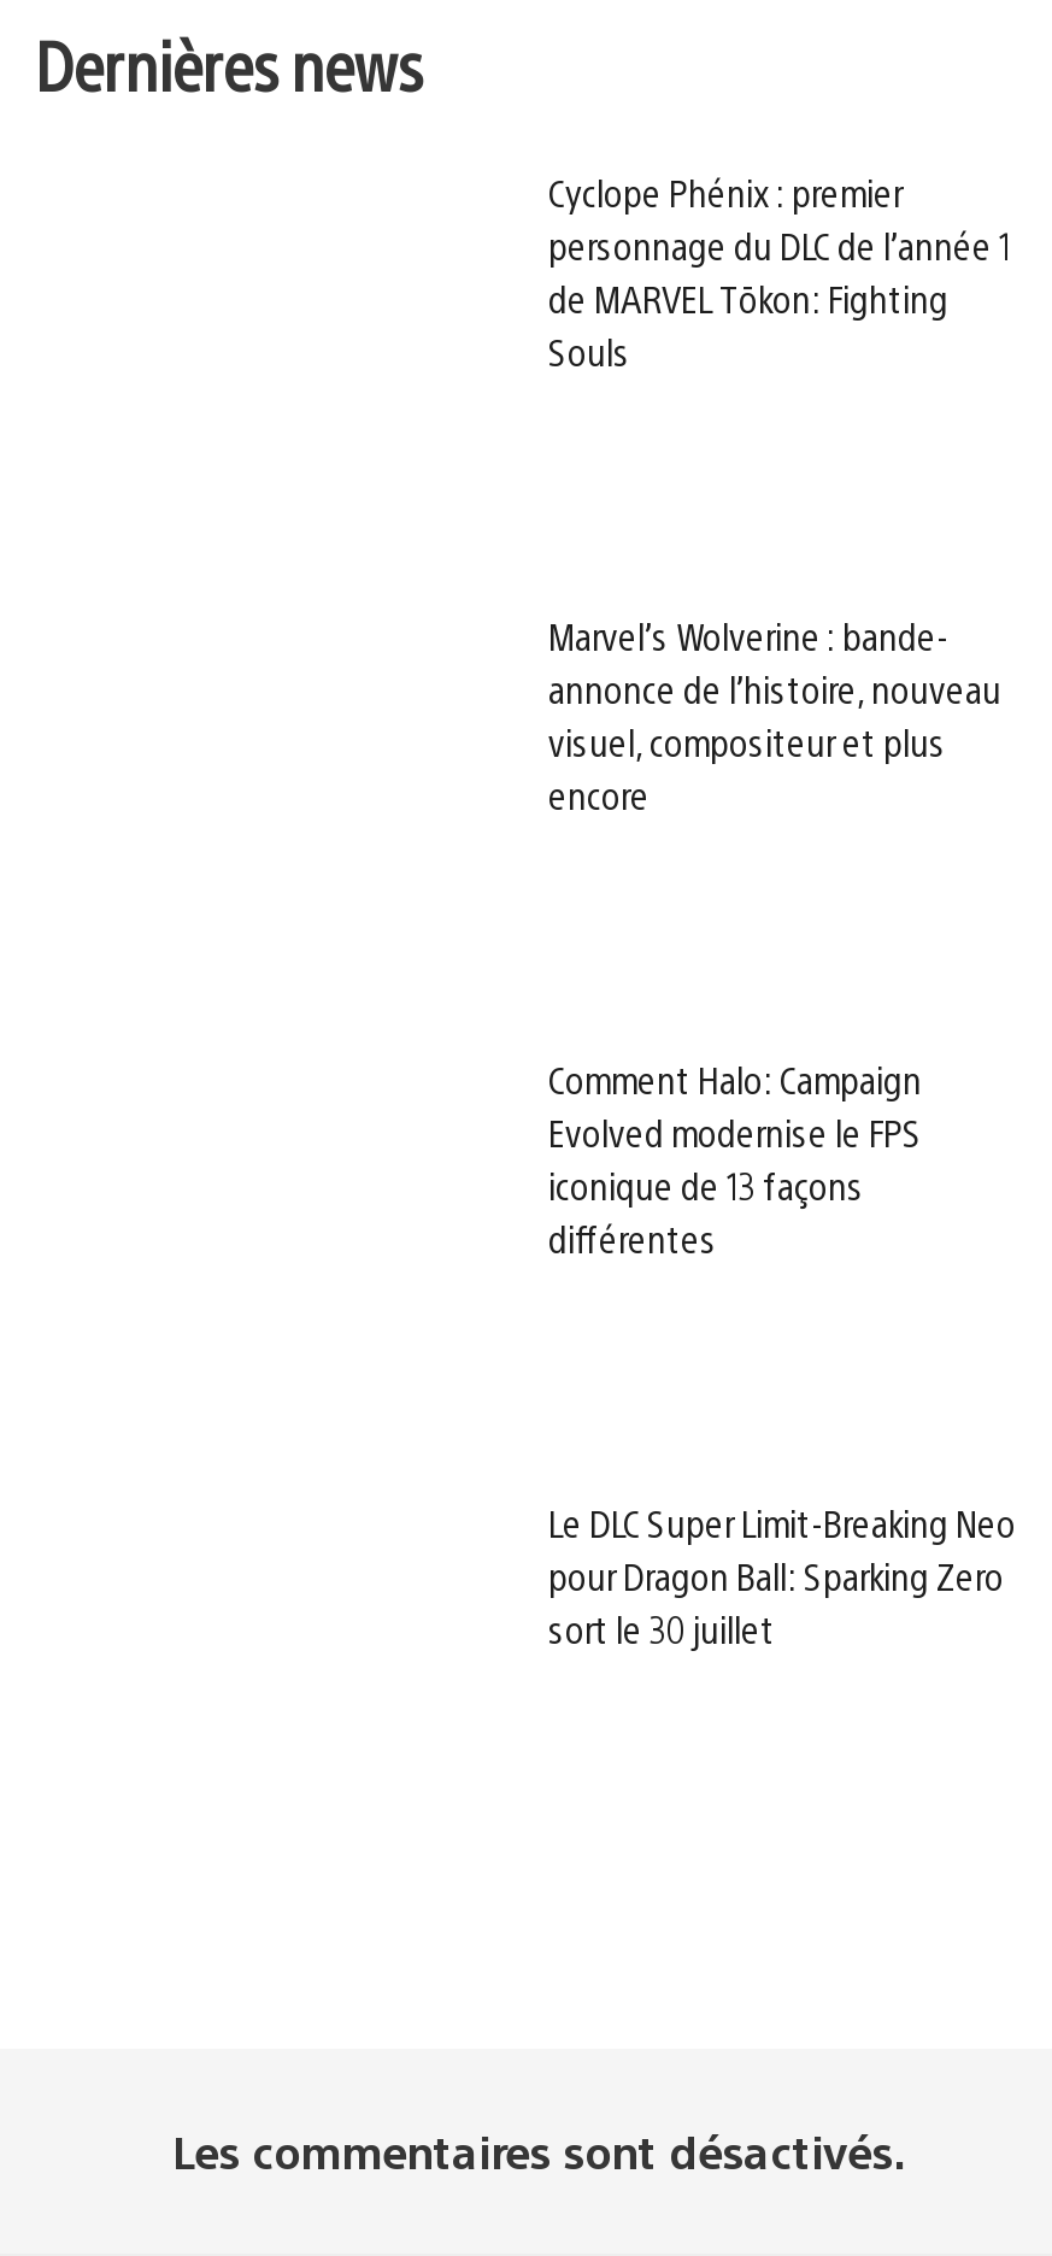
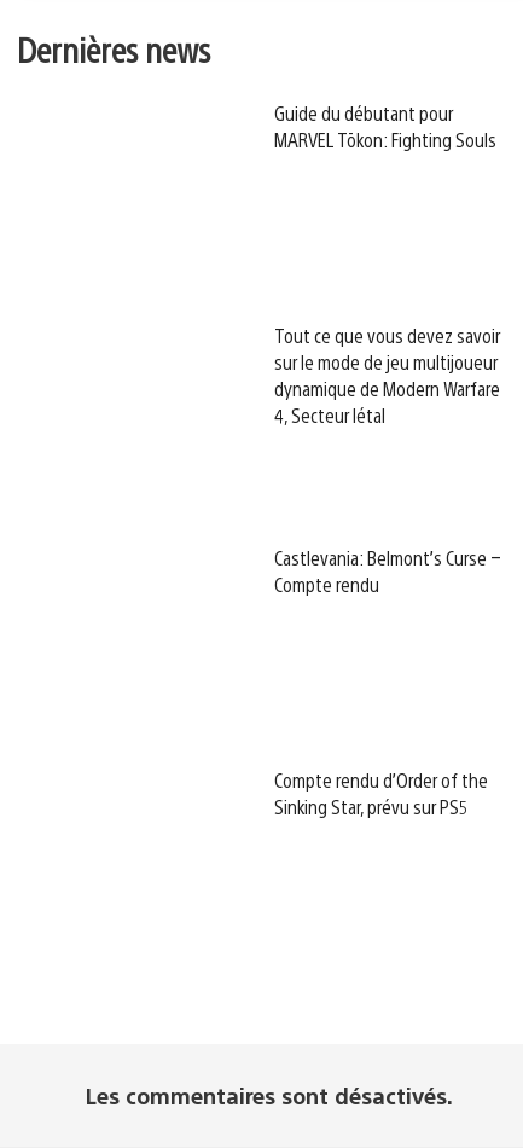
- Cyclope Phénix : premier
- personnage du DLC de l’année 1
- de MARVEL Tōkon: Fighting
- Souls
+ Guide du débutant pour
+ MARVEL Tōkon: Fighting Souls

- Marvel’s Wolverine : bande-
- annonce de l’histoire, nouveau
- visuel, compositeur et plus
- encore
+ Tout ce que vous devez savoir
+ sur le mode de jeu multijoueur
+ dynamique de Modern Warfare
+ 4, Secteur létal

- Comment Halo: Campaign
- Evolved modernise le FPS
- iconique de 13 façons
- différentes
+ Castlevania: Belmont’s Curse –
+ Compte rendu

- Le DLC Super Limit-Breaking Neo
- pour Dragon Ball: Sparking Zero
- sort le 30 juillet
+ Compte rendu d’Order of the
+ Sinking Star, prévu sur PS5
